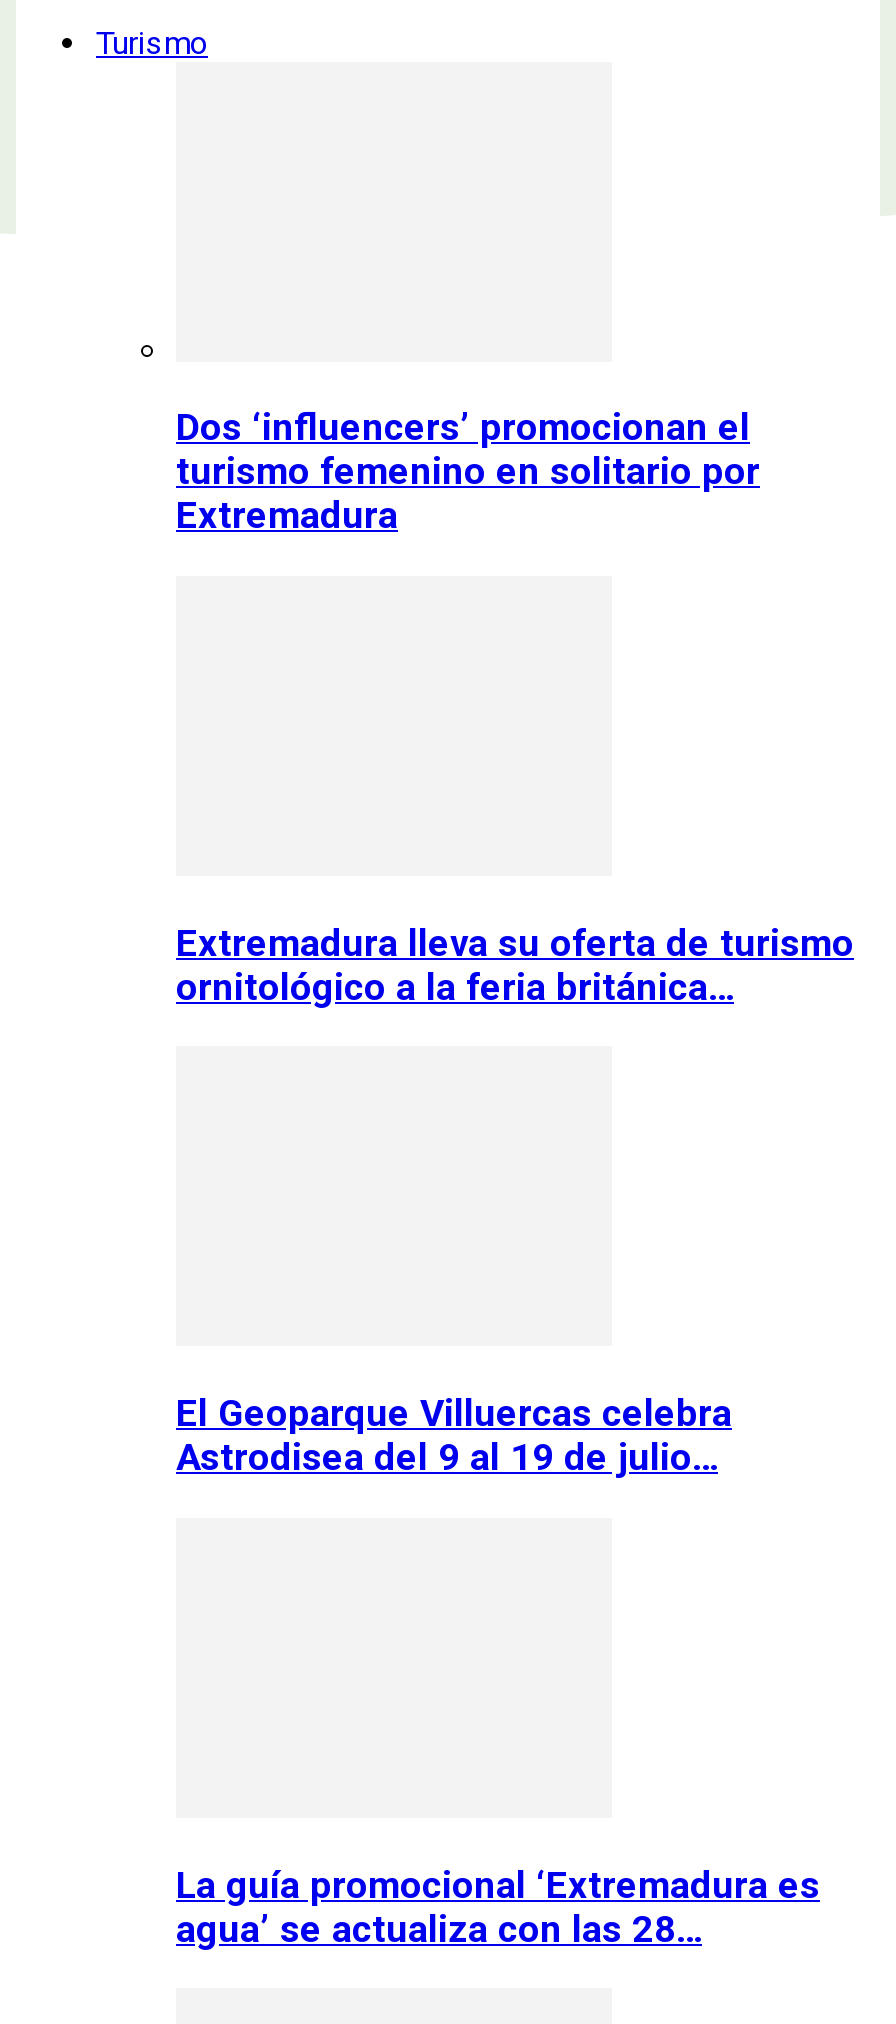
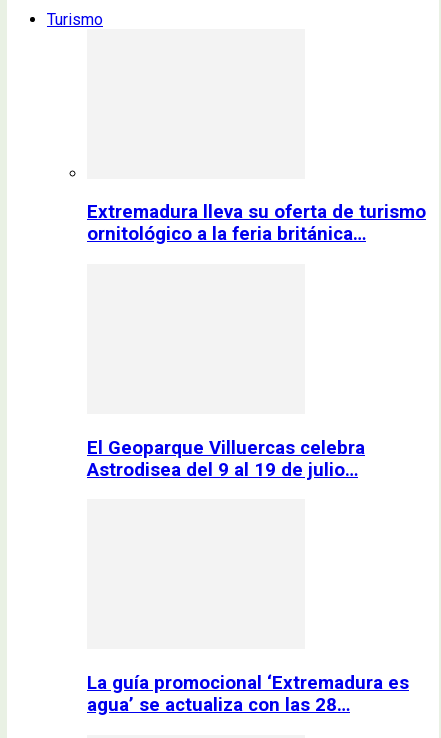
- Dos ‘influencers’ promocionan el
- turismo femenino en solitario por
- Extremadura
